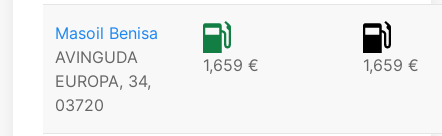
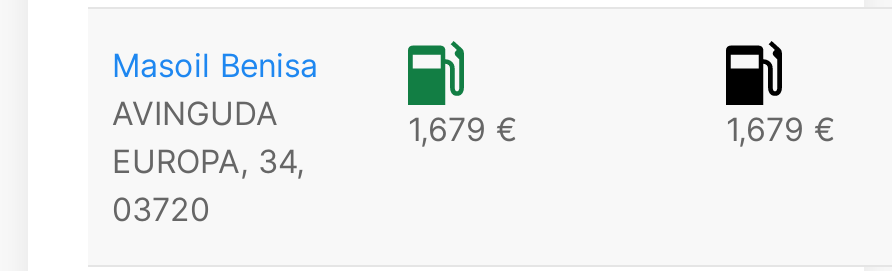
- 1,659 €
+ 1,679 €

- 1,659 €
+ 1,679 €
